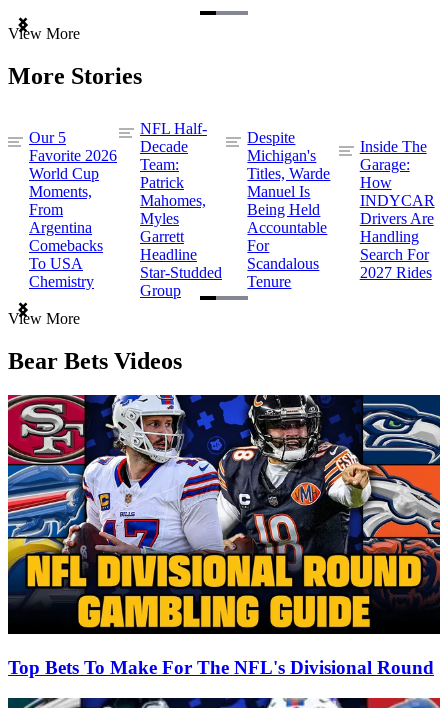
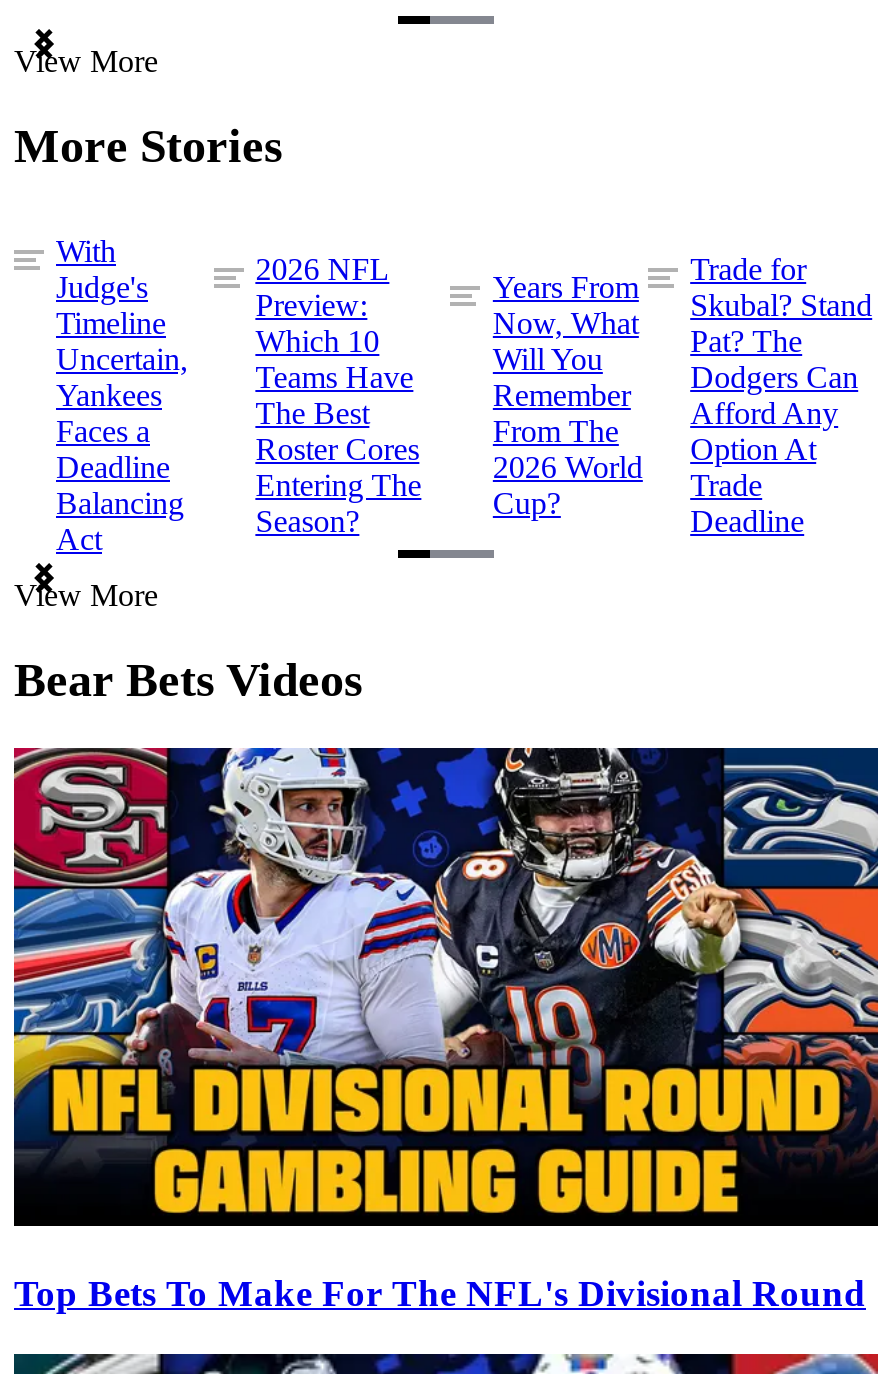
- NFL Half-
- Decade
- Team:
- Patrick
- Mahomes,
- Myles
- Garrett
- Headline
- Star-Studded
- Group
+ 2026 NFL
+ Preview:
+ Which 10
+ Teams Have
+ The Best
+ Roster Cores
+ Entering The
+ Season?

- Our 5
- Favorite 2026
- World Cup
- Moments,
- From
- Argentina
- Comebacks
- To USA
- Chemistry
+ With
+ Judge's
+ Timeline
+ Uncertain,
+ Yankees
+ Faces a
+ Deadline
+ Balancing
+ Act

- Despite
- Michigan's
- Titles, Warde
- Manuel Is
- Being Held
- Accountable
- For
- Scandalous
- Tenure
+ Years From
+ Now, What
+ Will You
+ Remember
+ From The
+ 2026 World
+ Cup?

- Inside The
- Garage:
- How
- INDYCAR
- Drivers Are
- Handling
- Search For
- 2027 Rides
+ Trade for
+ Skubal? Stand
+ Pat? The
+ Dodgers Can
+ Afford Any
+ Option At
+ Trade
+ Deadline
